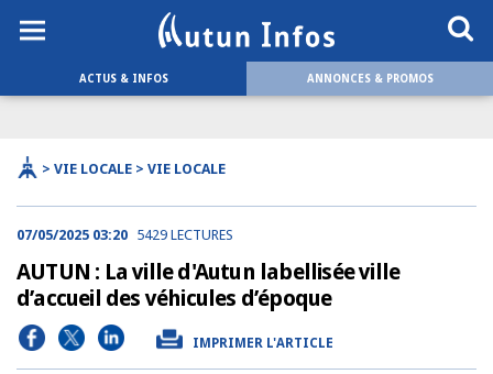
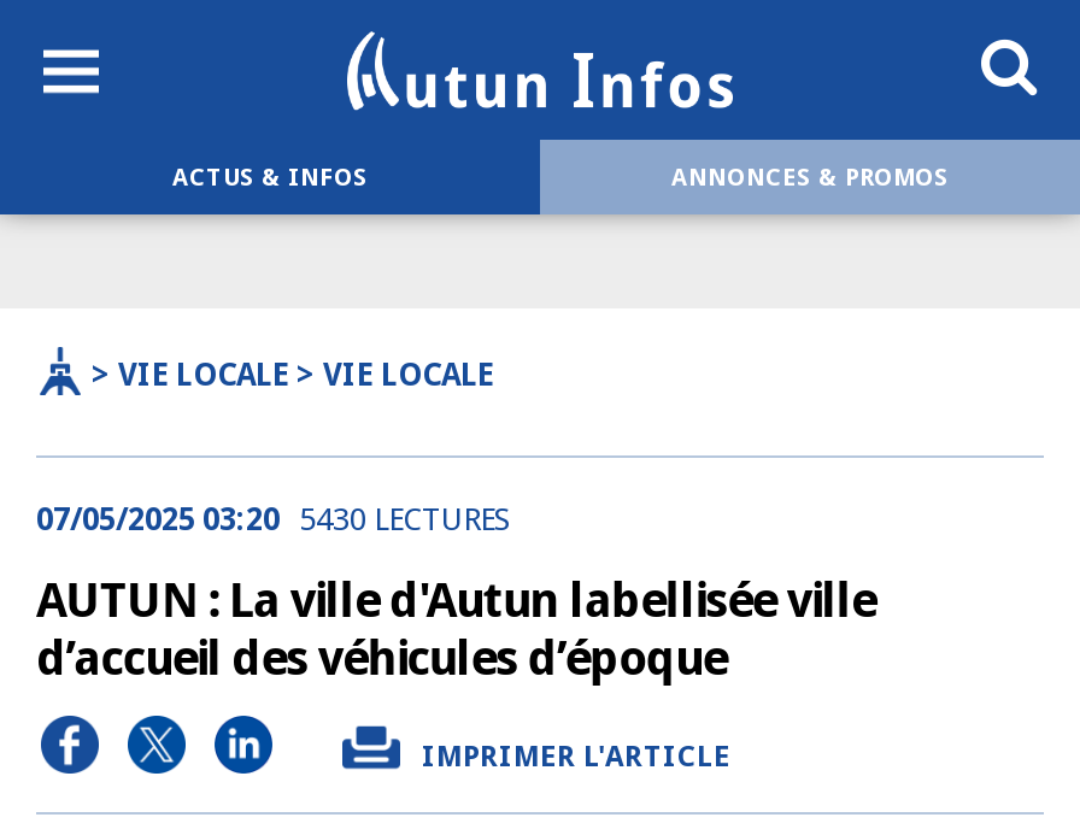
- 07/05/2025 03:20 5429 LECTURES
+ 07/05/2025 03:20 5430 LECTURES
